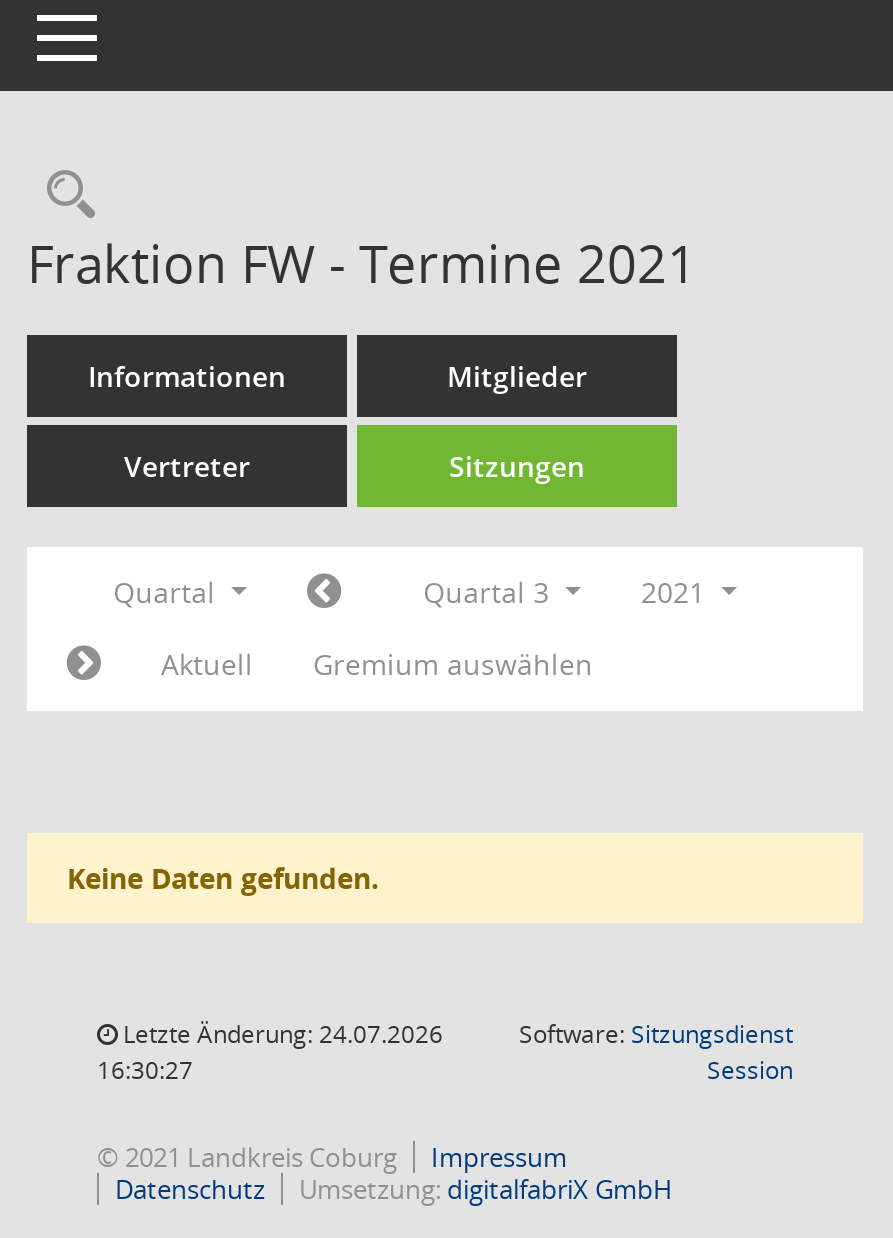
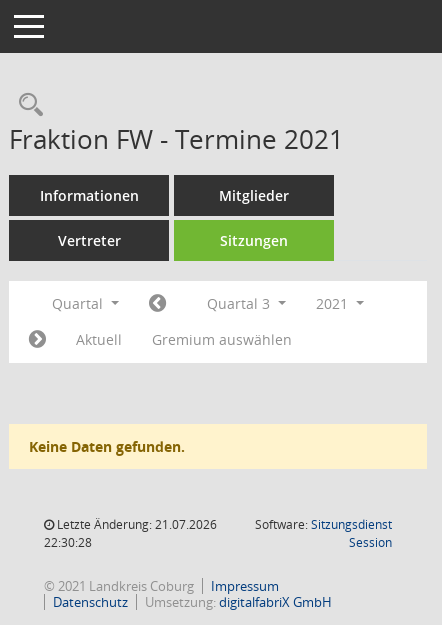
- Letzte Änderung: 24.07.2026
+ Letzte Änderung: 21.07.2026

- 16:30:27
+ 22:30:28
